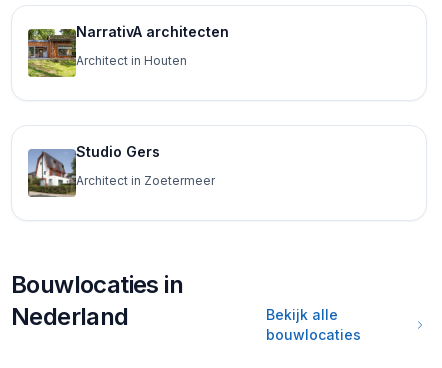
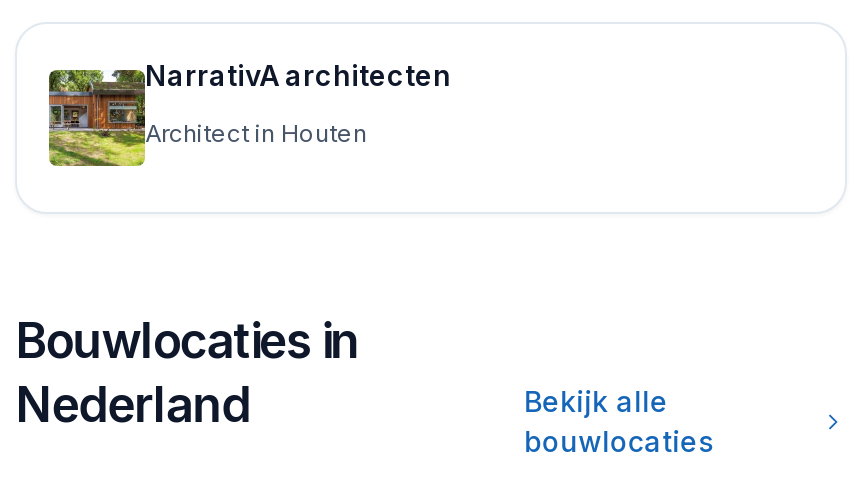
- [image]
- Studio Gers
- Architect in Zoetermeer
